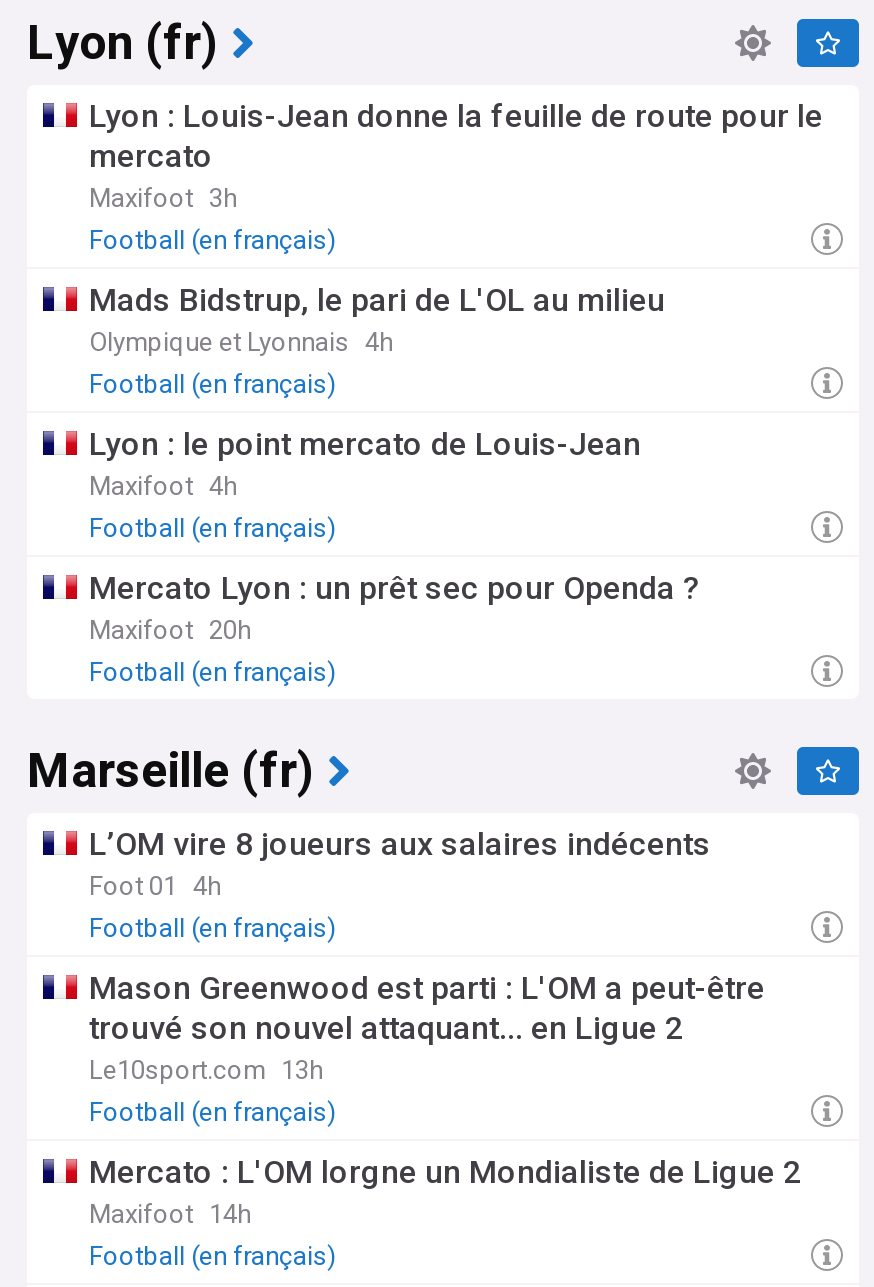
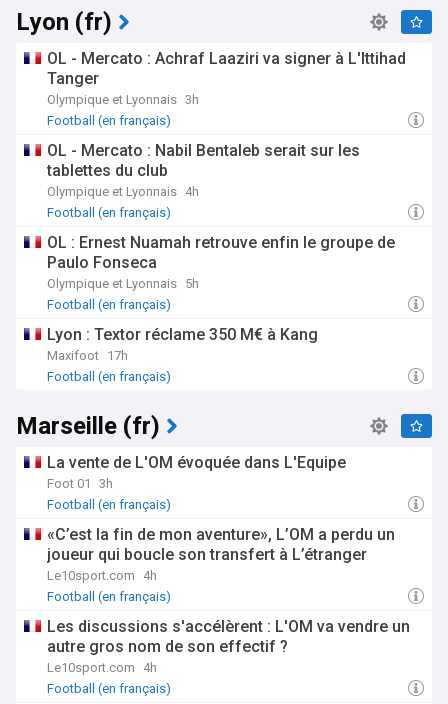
- Lyon : Louis-Jean donne la feuille de route pour le
- mercato
- Maxifoot 3h
+ OL - Mercato : Achraf Laaziri va signer à L'Ittihad
+ Tanger
+ Olympique et Lyonnais 3h

- Mads Bidstrup, le pari de L'OL au milieu
+ OL - Mercato : Nabil Bentaleb serait sur les
+ tablettes du club

- Lyon : le point mercato de Louis-Jean
- Maxifoot 4h
+ OL : Ernest Nuamah retrouve enfin le groupe de
+ Paulo Fonseca
+ Olympique et Lyonnais 5h

- Mercato Lyon : un prêt sec pour Openda ?
- Maxifoot 20h
+ Lyon : Textor réclame 350 M€ à Kang
+ Maxifoot 17h

- L’OM vire 8 joueurs aux salaires indécents
- Foot 01 4h
+ La vente de L'OM évoquée dans L'Equipe
+ Foot 01 3h

- Mason Greenwood est parti : L'OM a peut-être
- trouvé son nouvel attaquant... en Ligue 2
- Le10sport.com 13h
+ «C’est la fin de mon aventure», L’OM a perdu un
+ joueur qui boucle son transfert à L’étranger
+ Le10sport.com 4h

- Mercato : L'OM lorgne un Mondialiste de Ligue 2
- Maxifoot 14h
+ Les discussions s'accélèrent : L'OM va vendre un
+ autre gros nom de son effectif ?
+ Le10sport.com 4h
